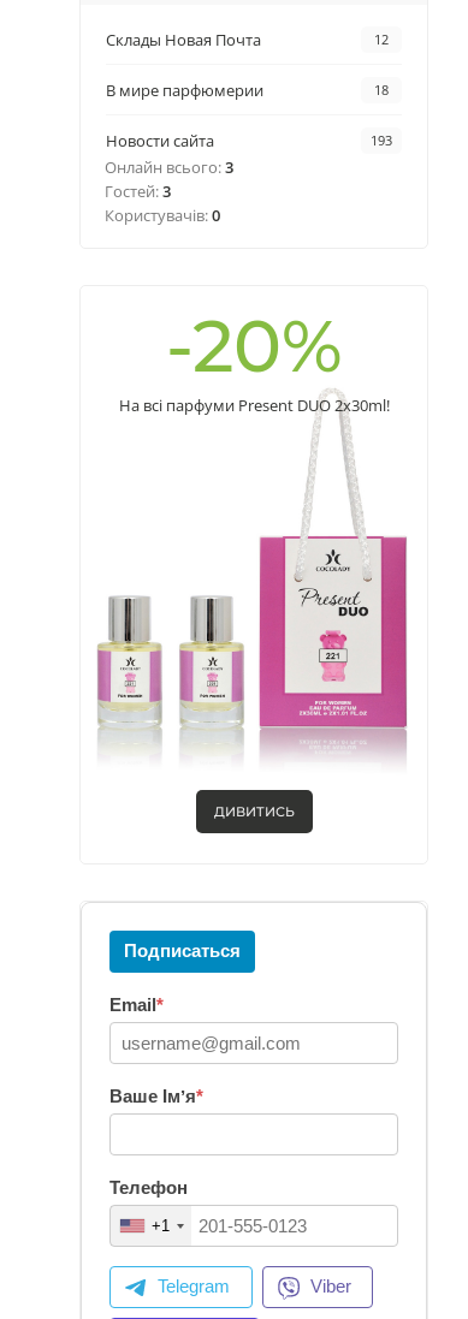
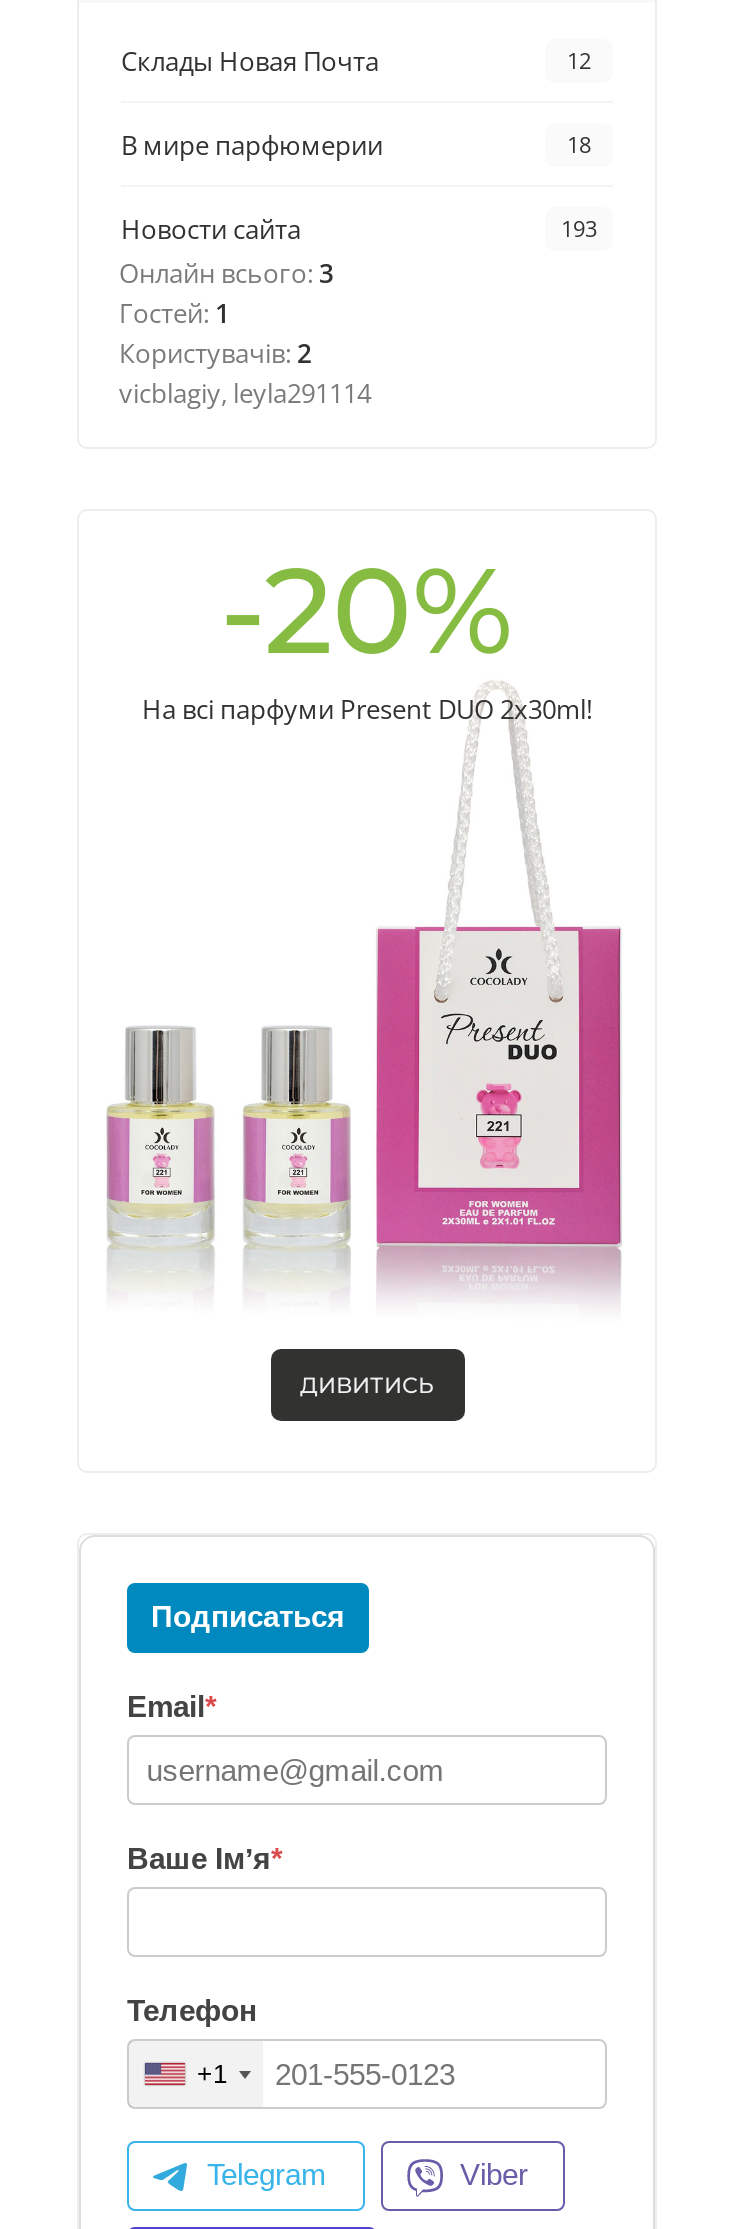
- Гостей: 3
- Користувачів: 0
+ Гостей: 1
+ Користувачів: 2
+ vicblagiy, leyla291114
